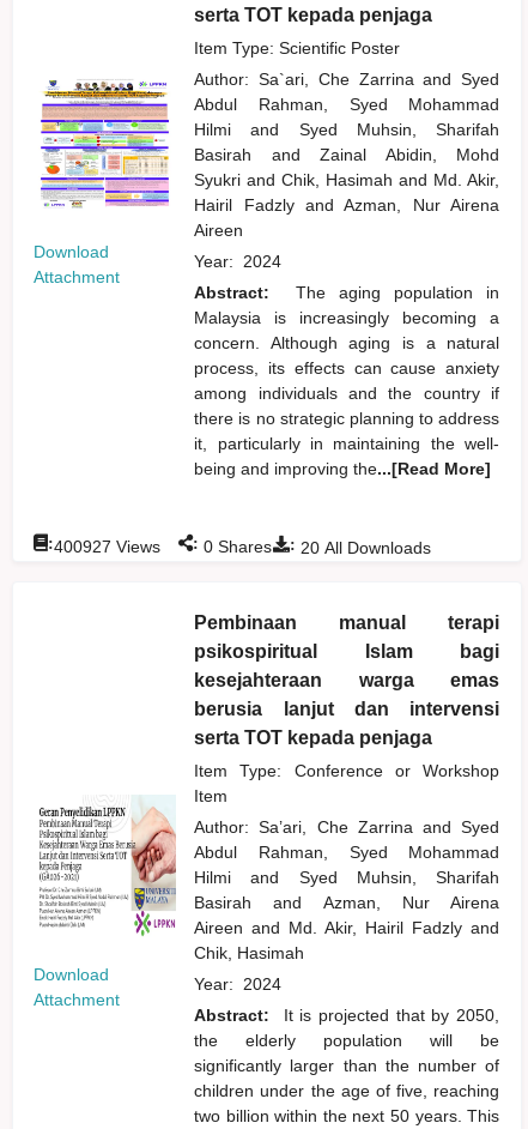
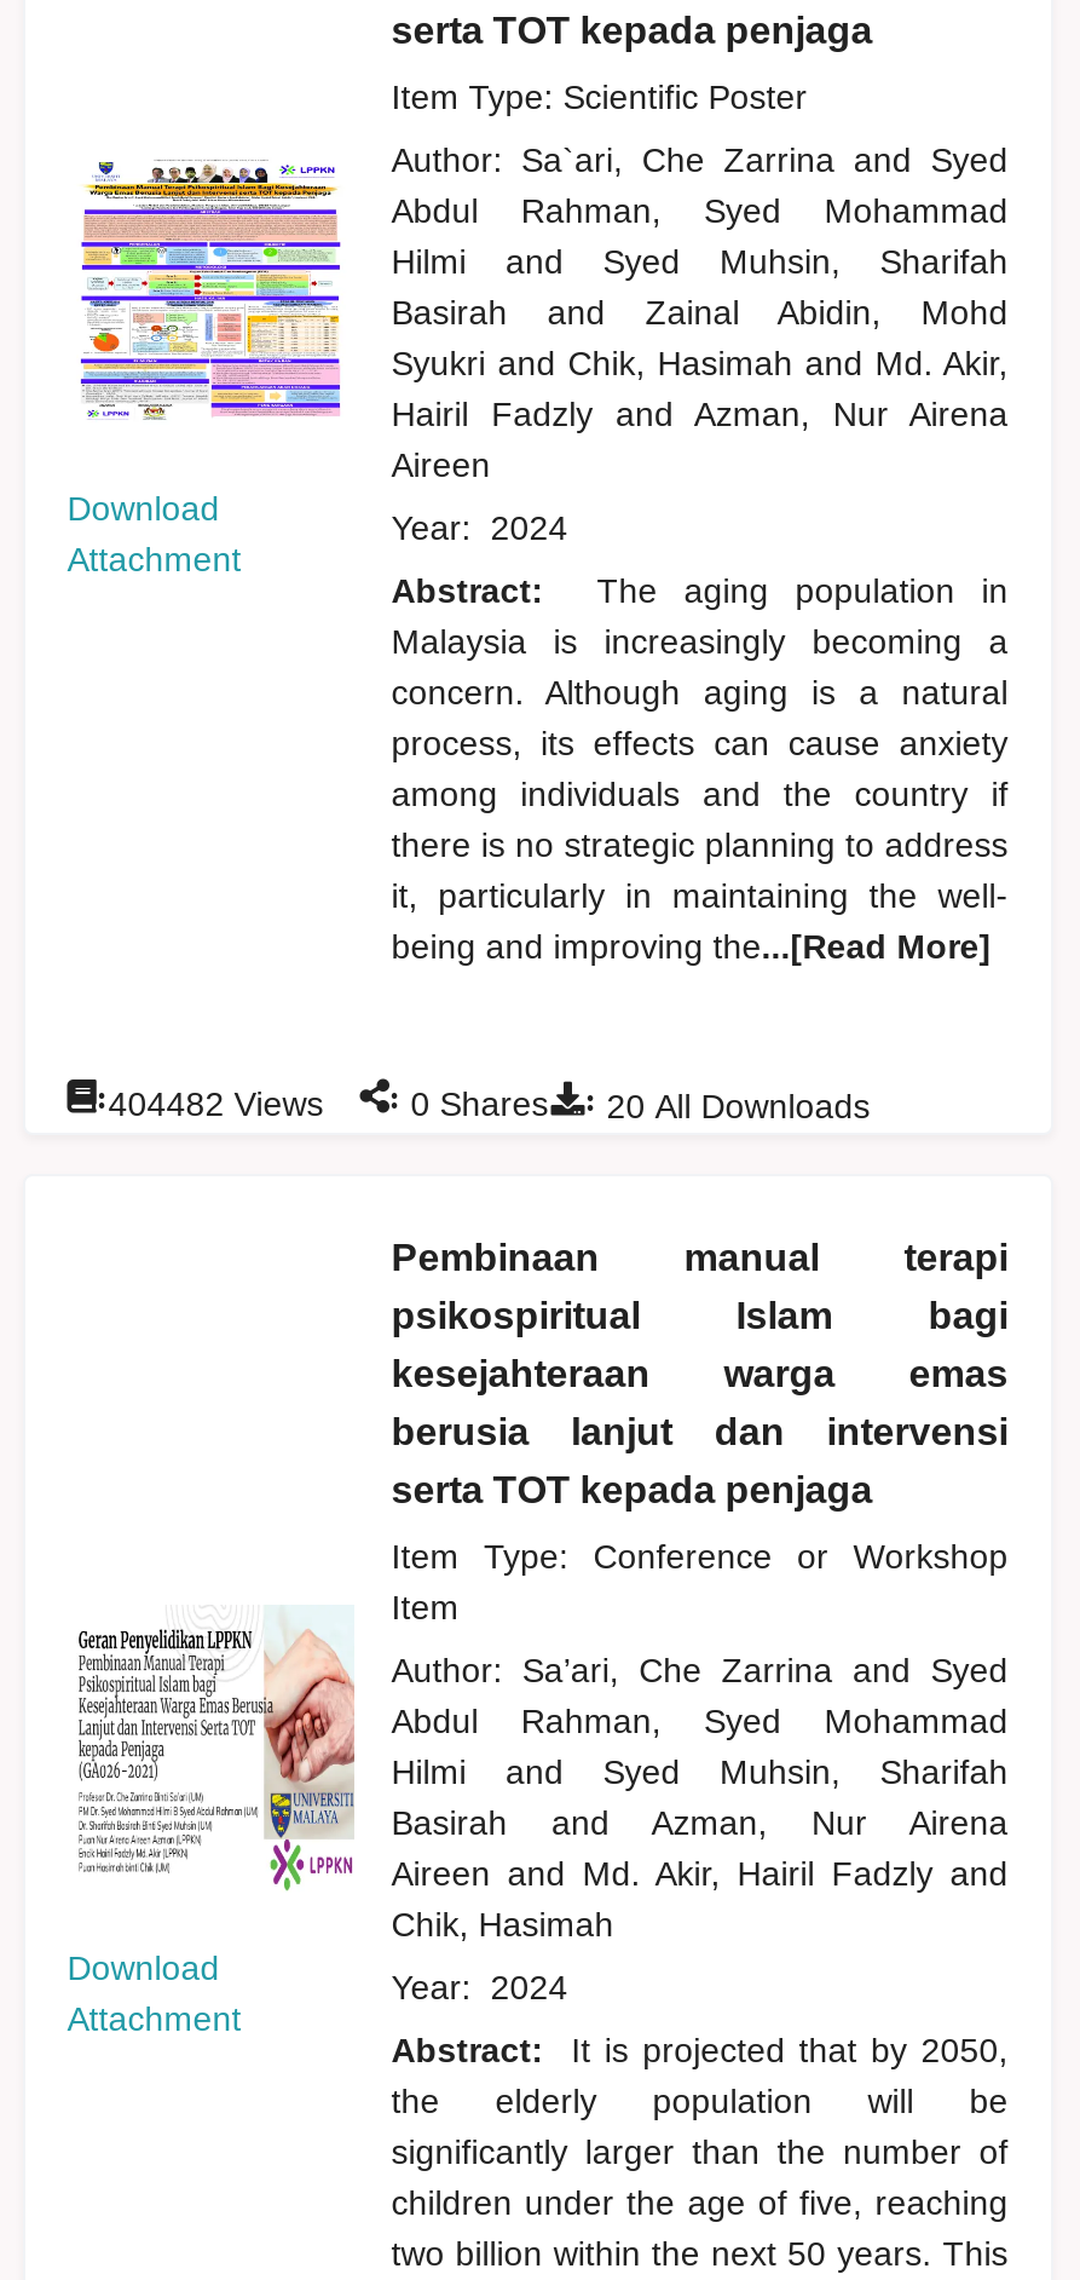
- :400927 Views : 0 Shares : 20 All Downloads
+ :404482 Views : 0 Shares : 20 All Downloads
